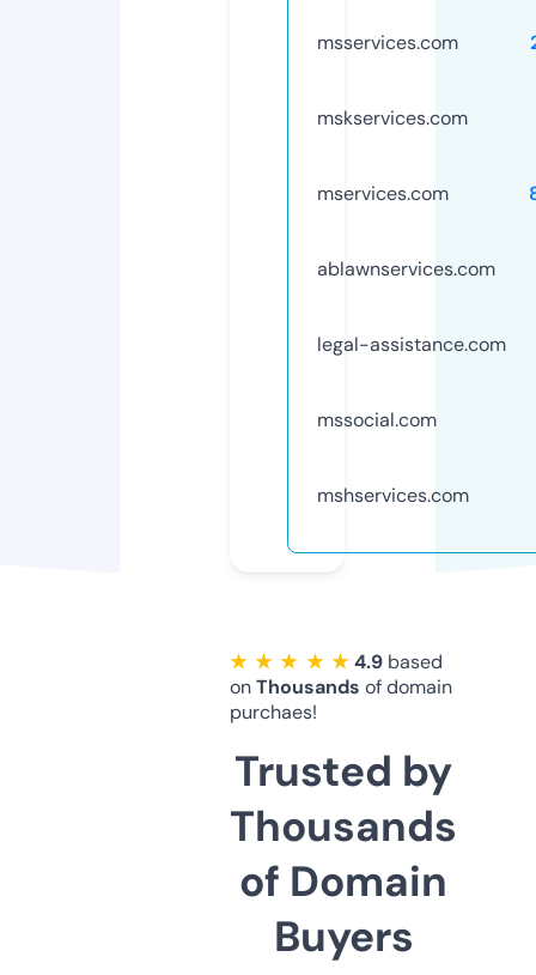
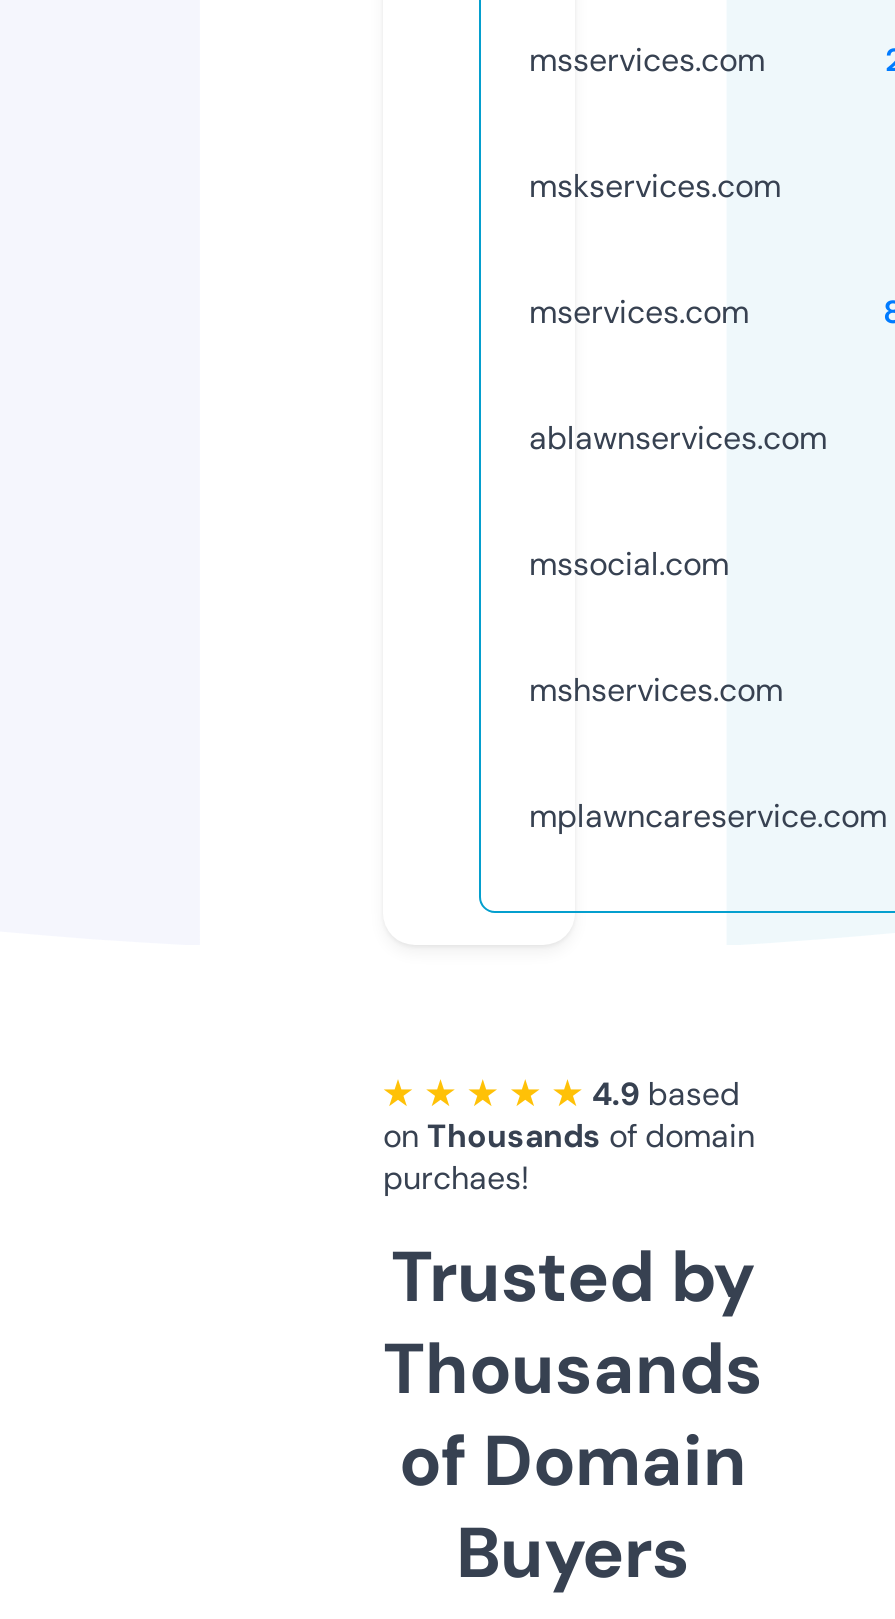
- legal-assistance.com

moved up: mssocial.com | mshservices.com

+ mplawncareservice.com
